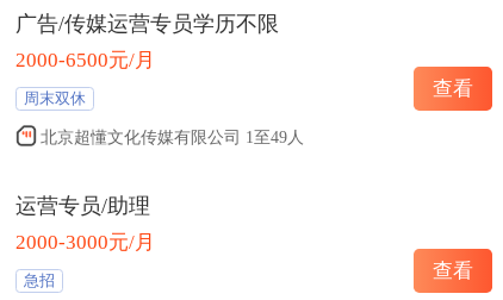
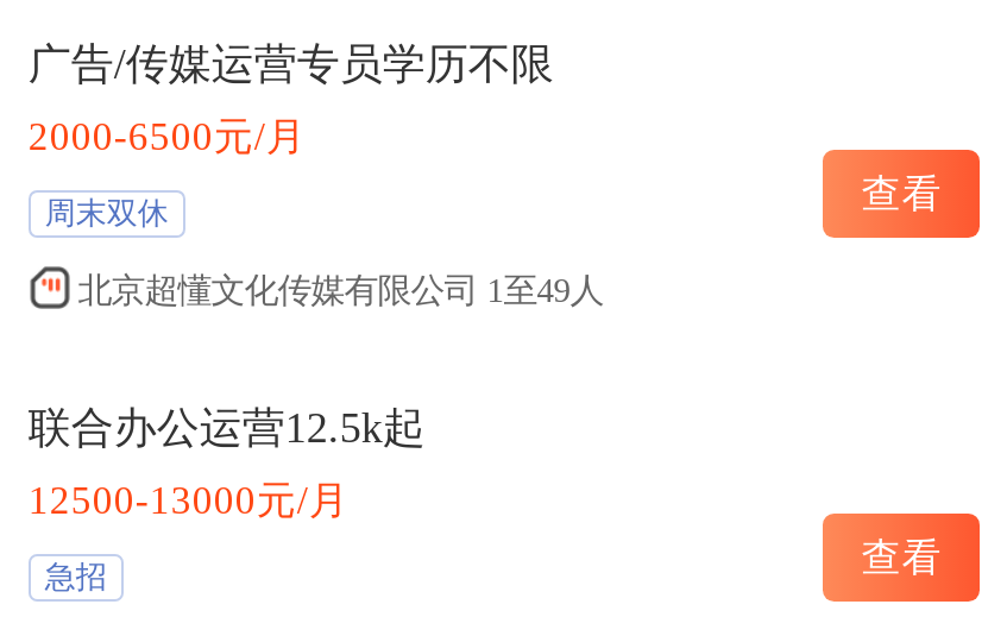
- 运营专员/助理
+ 联合办公运营12.5k起

- 2000-3000元/月
+ 12500-13000元/月
